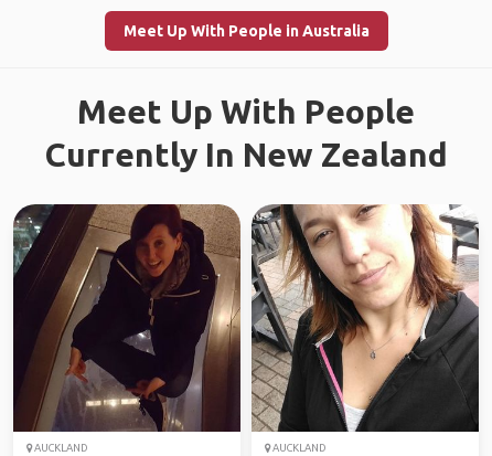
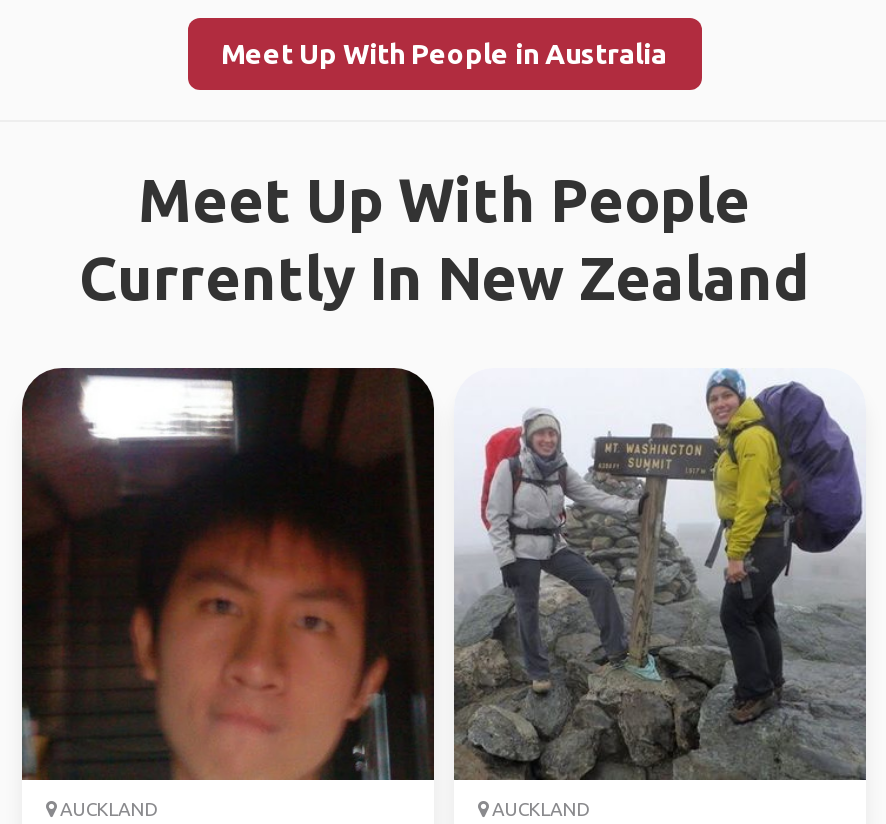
- [image]
+ [image]

- [image]
+ [image]
